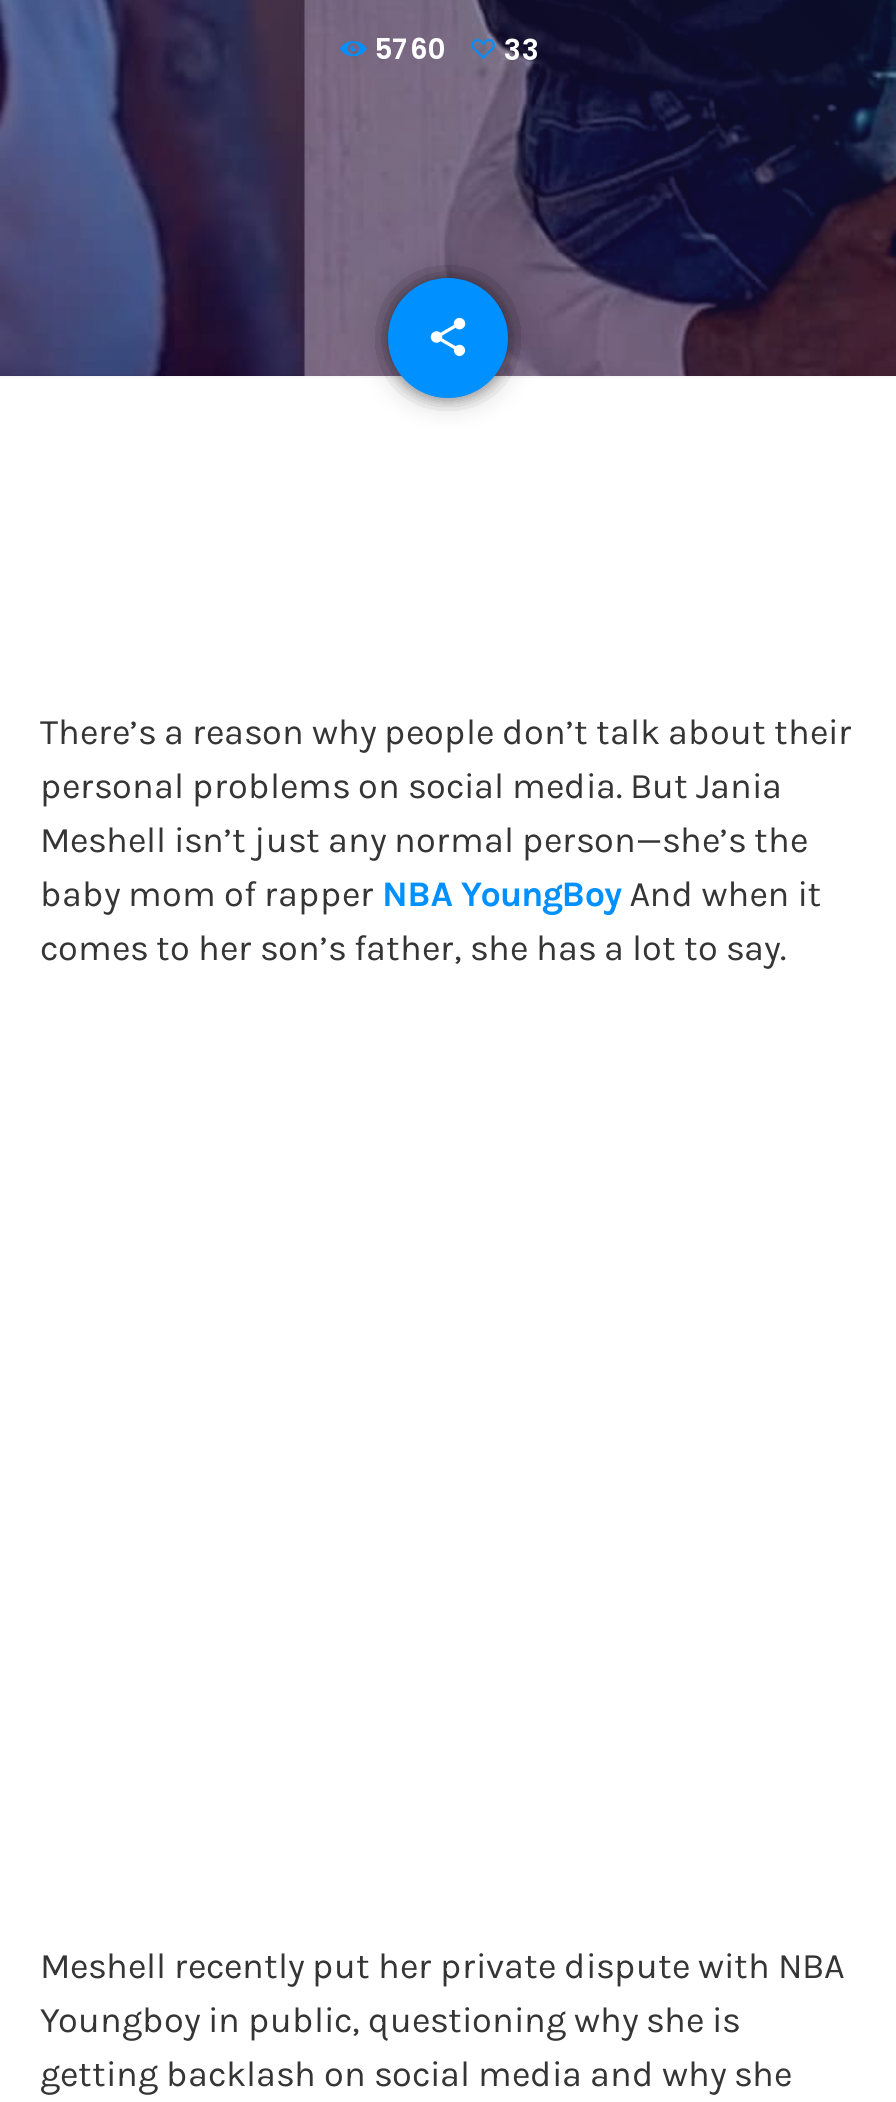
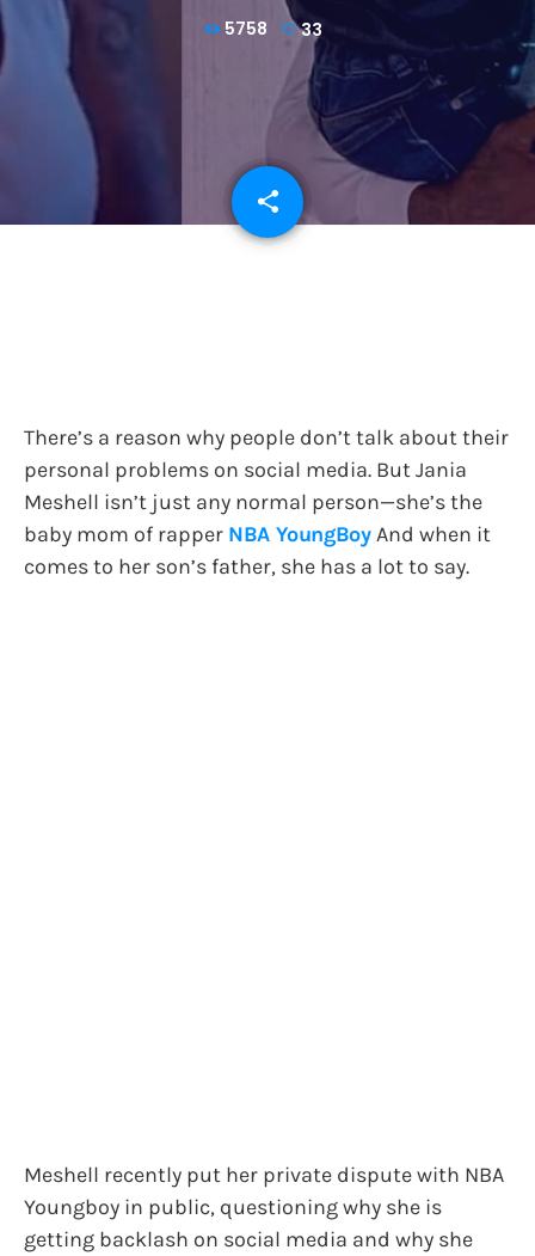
- 5760 33
+ 5758 33
